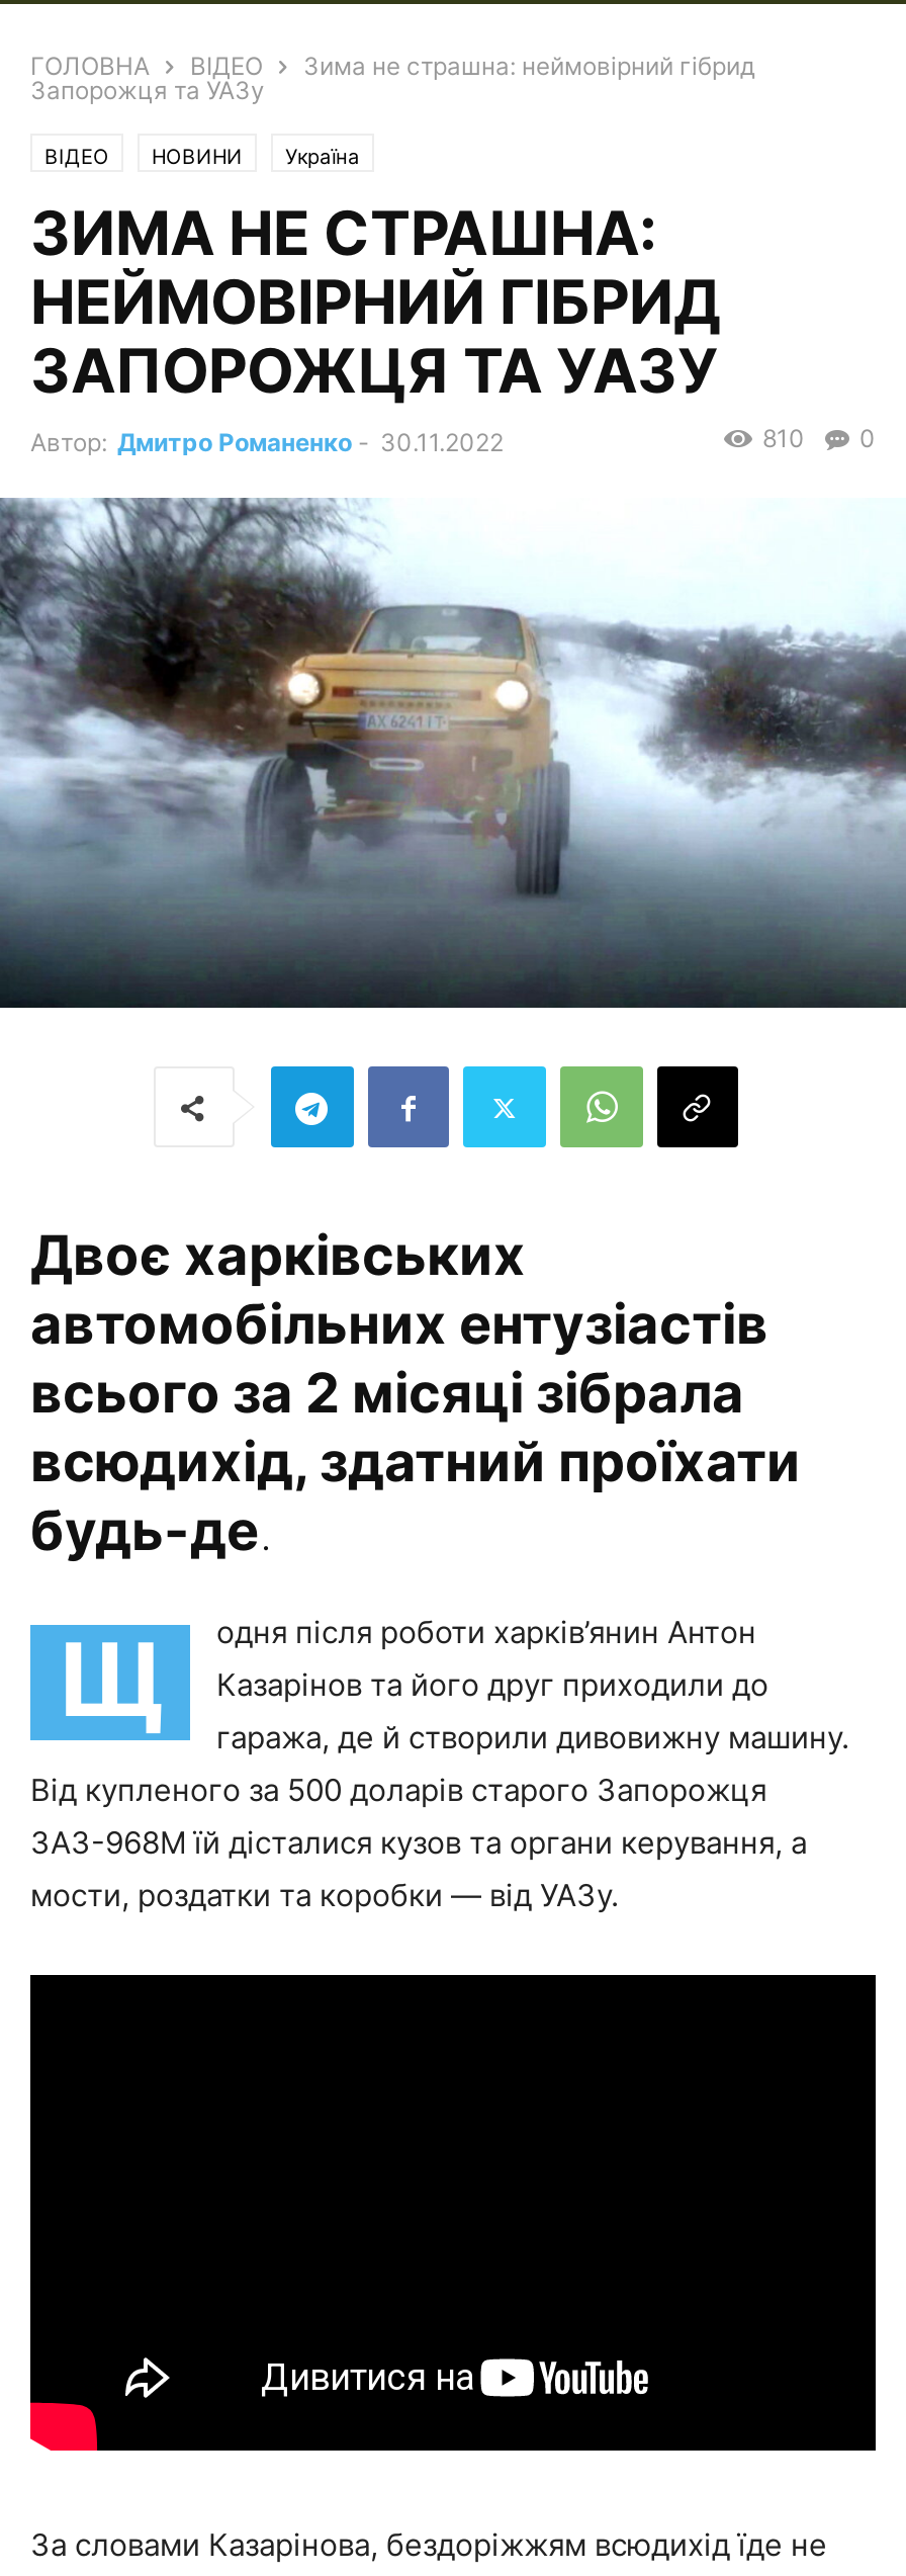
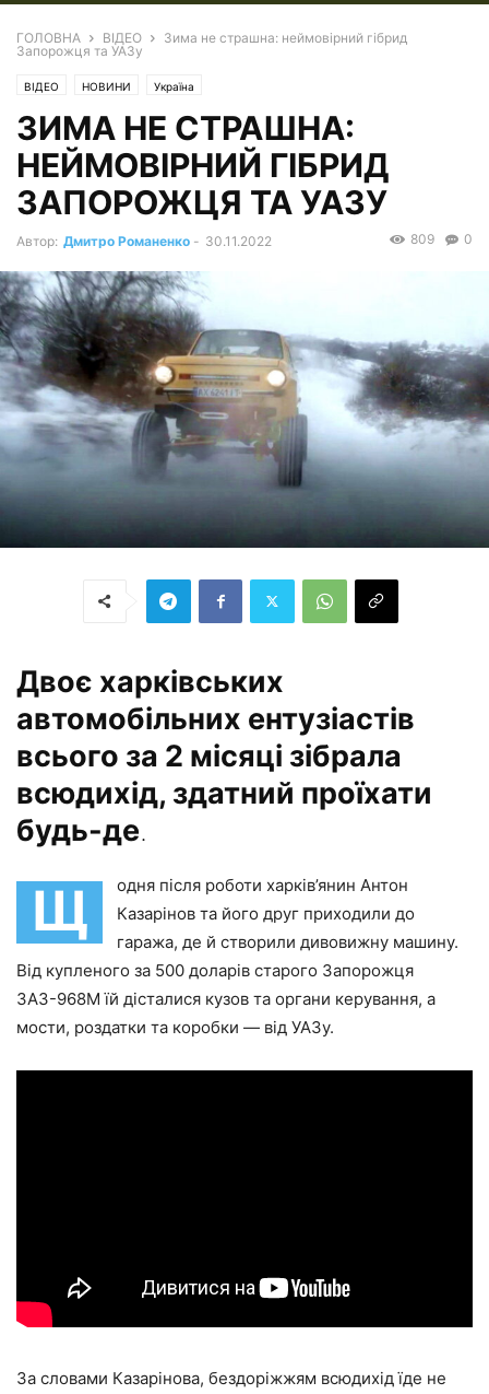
- 810 0
+ 809 0
